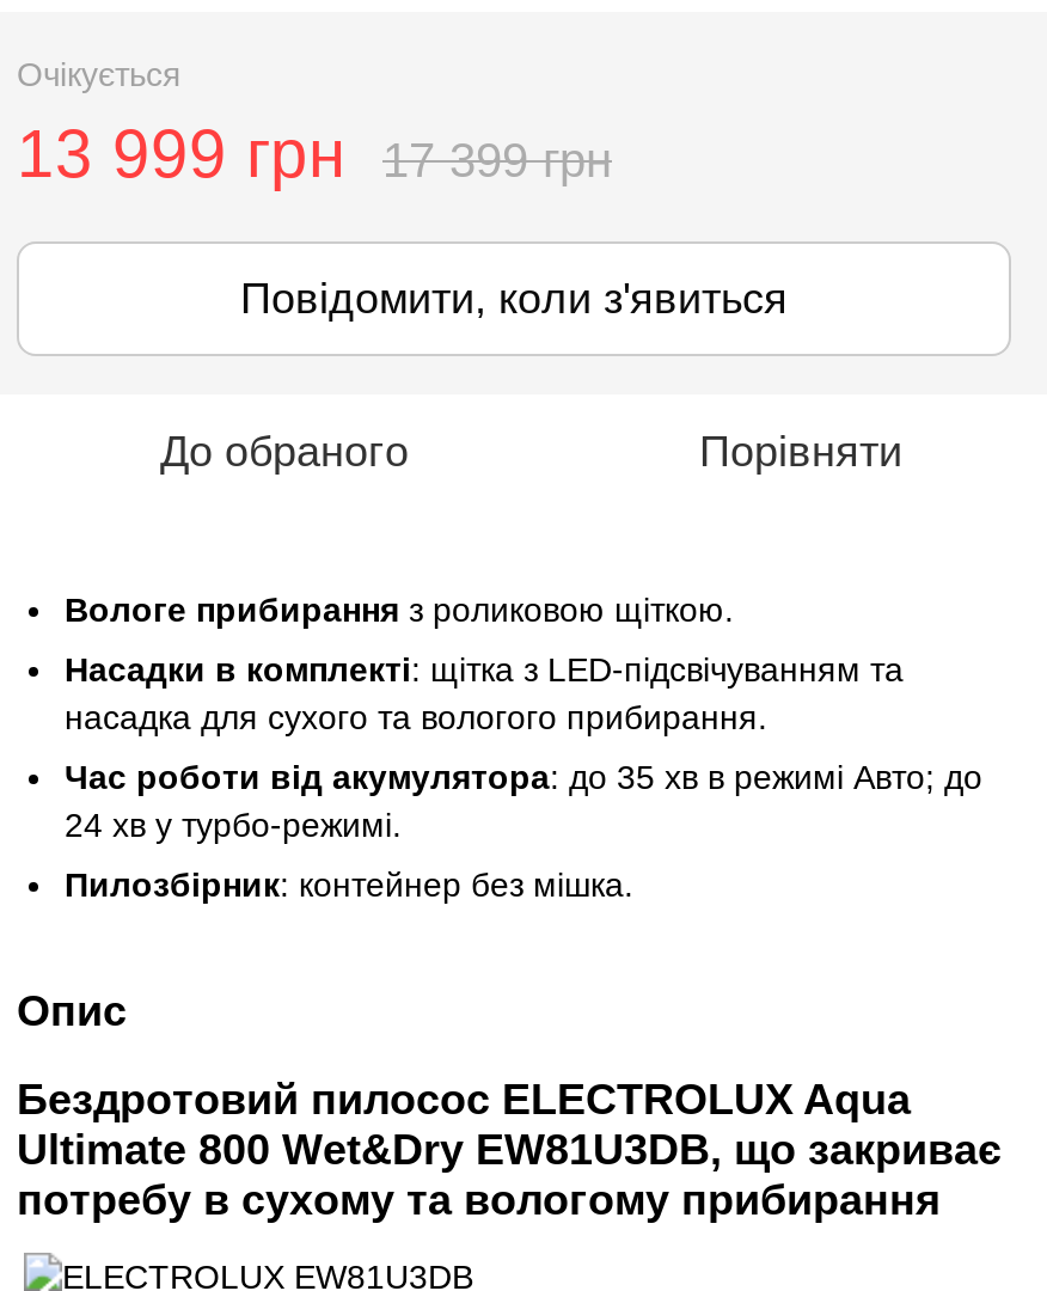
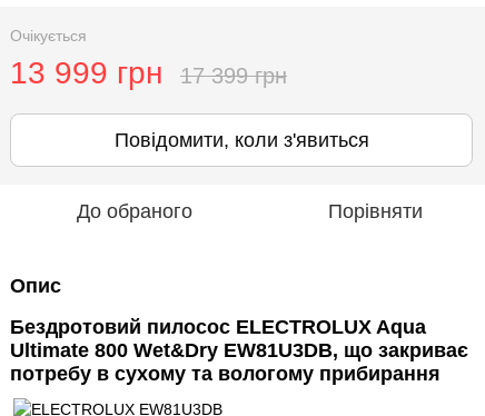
- Вологе прибирання з роликовою щіткою.
- Насадки в комплекті: щітка з LED-підсвічуванням та
- насадка для сухого та вологого прибирання.
- Час роботи від акумулятора: до 35 хв в режимі Авто; до
- 24 хв у турбо-режимі.
- Пилозбірник: контейнер без мішка.
